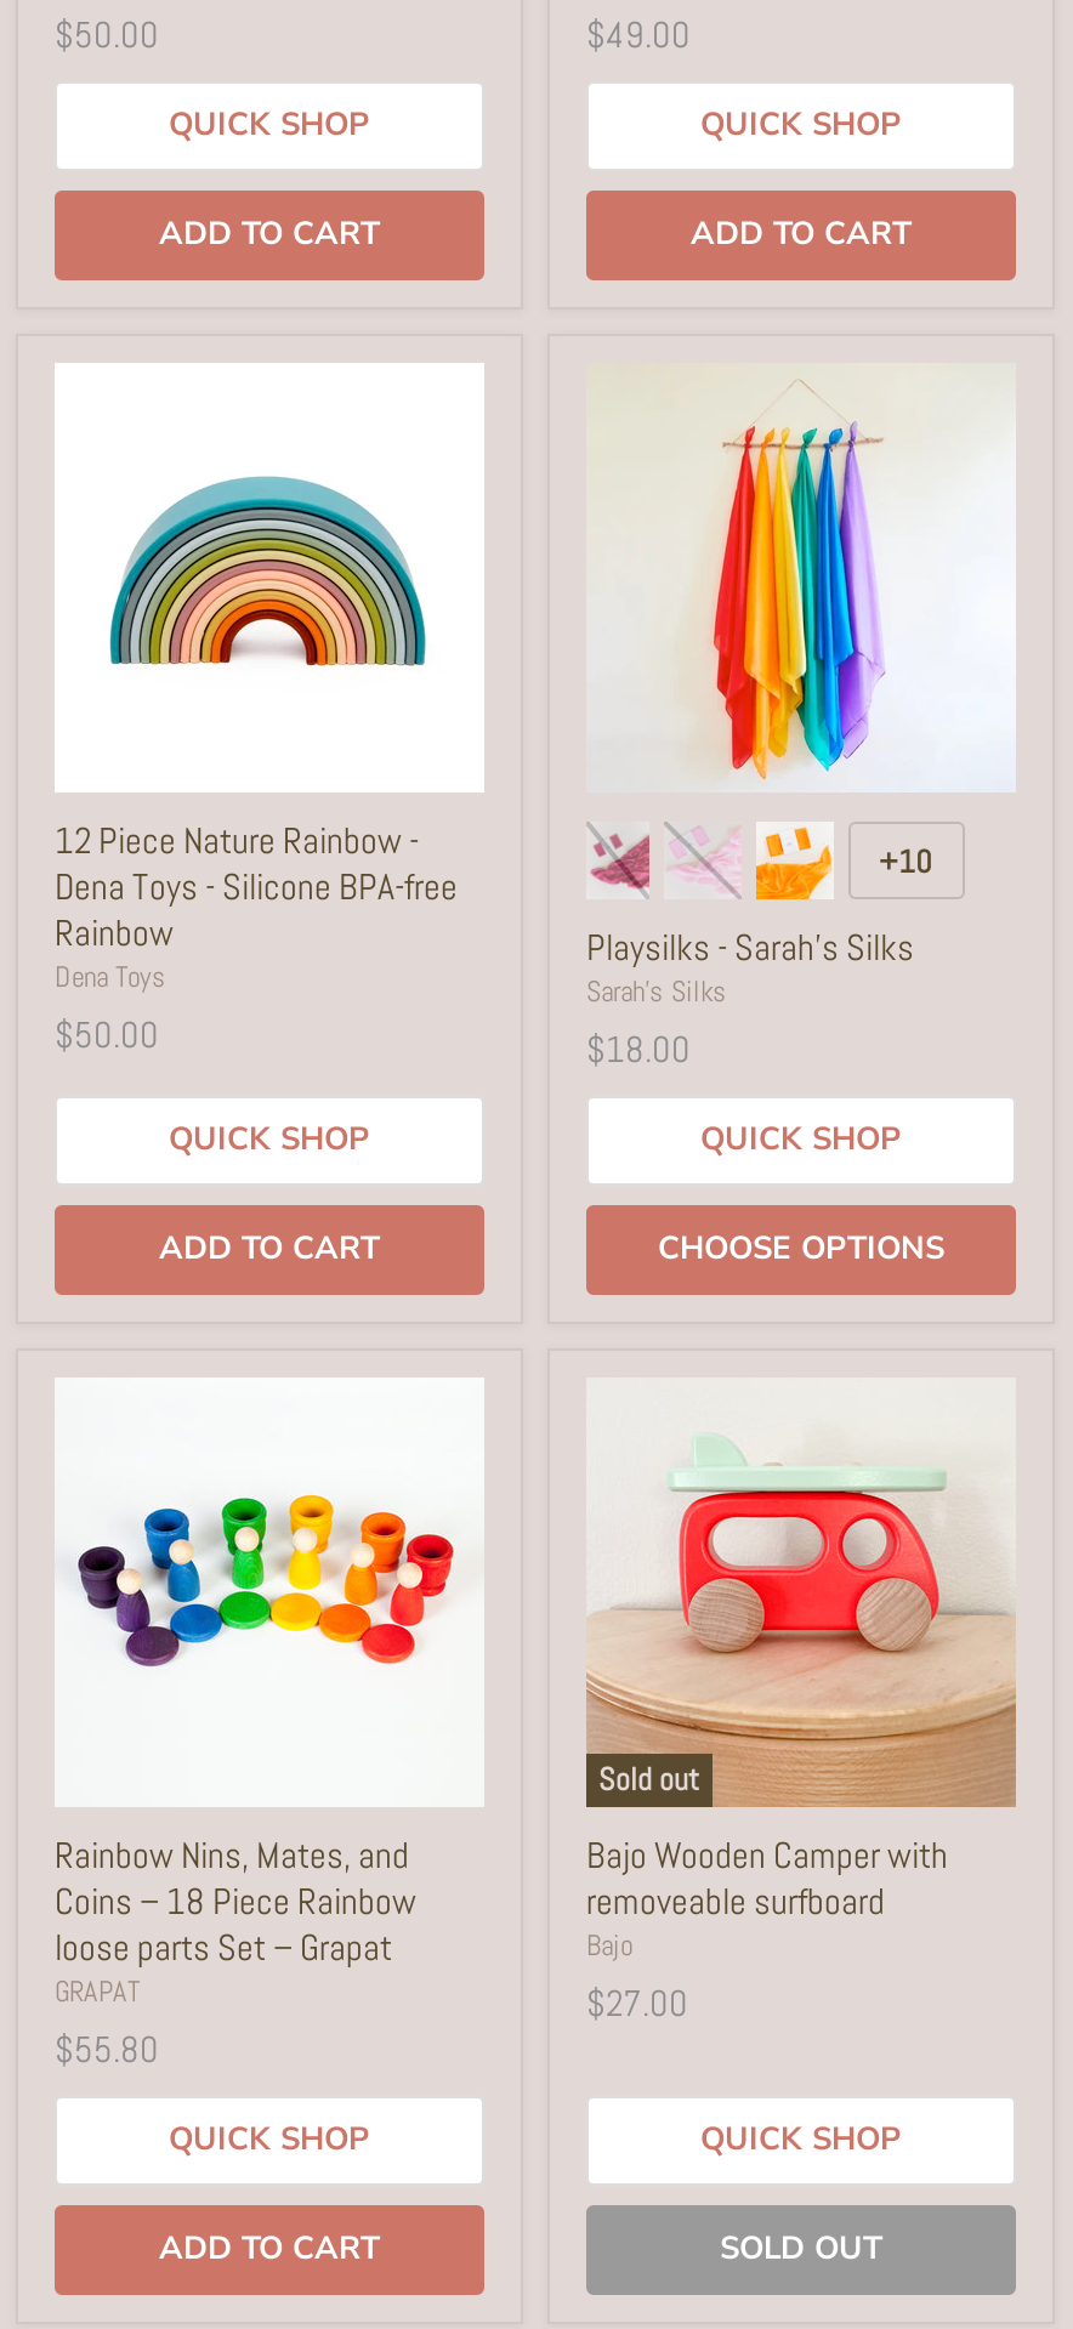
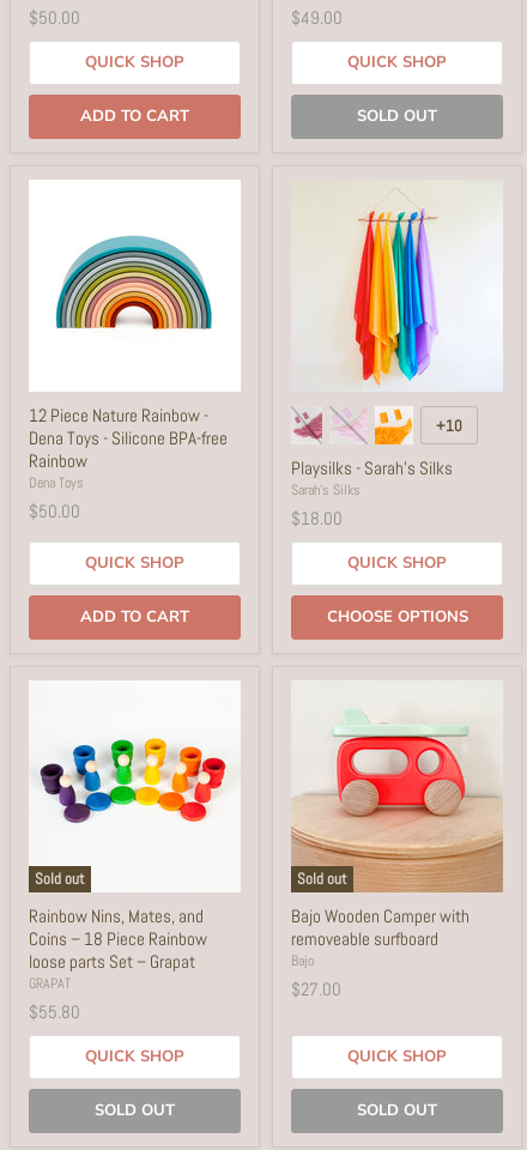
- ADD TO CART
+ SOLD OUT

+ Sold out

- ADD TO CART
+ SOLD OUT
